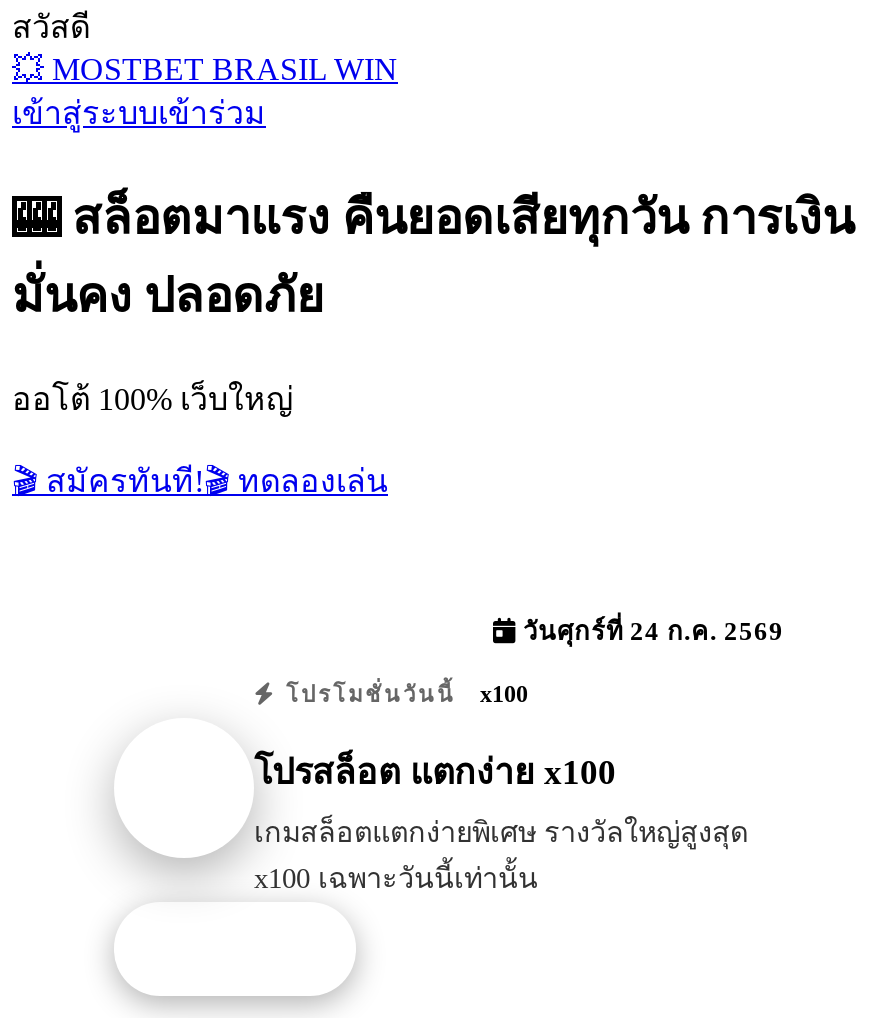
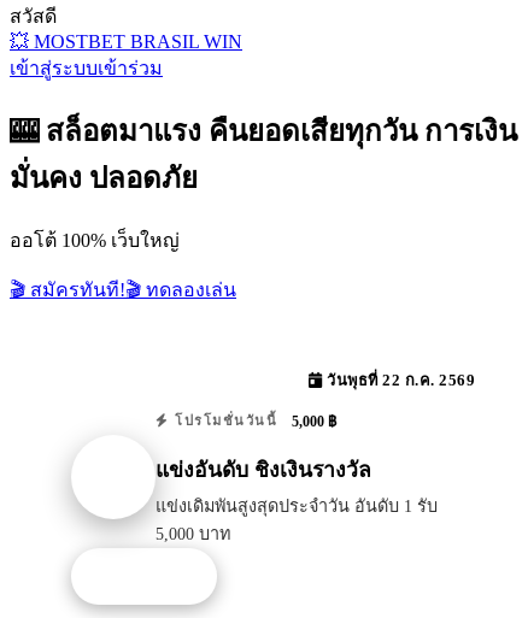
- วันศุกร์ที่ 24 ก.ค. 2569
+ วันพุธที่ 22 ก.ค. 2569

- โปรโมชั่นวันนี้ x100
+ โปรโมชั่นวันนี้ 5,000 ฿

- โปรสล็อต แตกง่าย x100
+ แข่งอันดับ ชิงเงินรางวัล

- เกมสล็อตแตกง่ายพิเศษ รางวัลใหญ่สูงสุด
- x100 เฉพาะวันนี้เท่านั้น
+ แข่งเดิมพันสูงสุดประจำวัน อันดับ 1 รับ
+ 5,000 บาท
